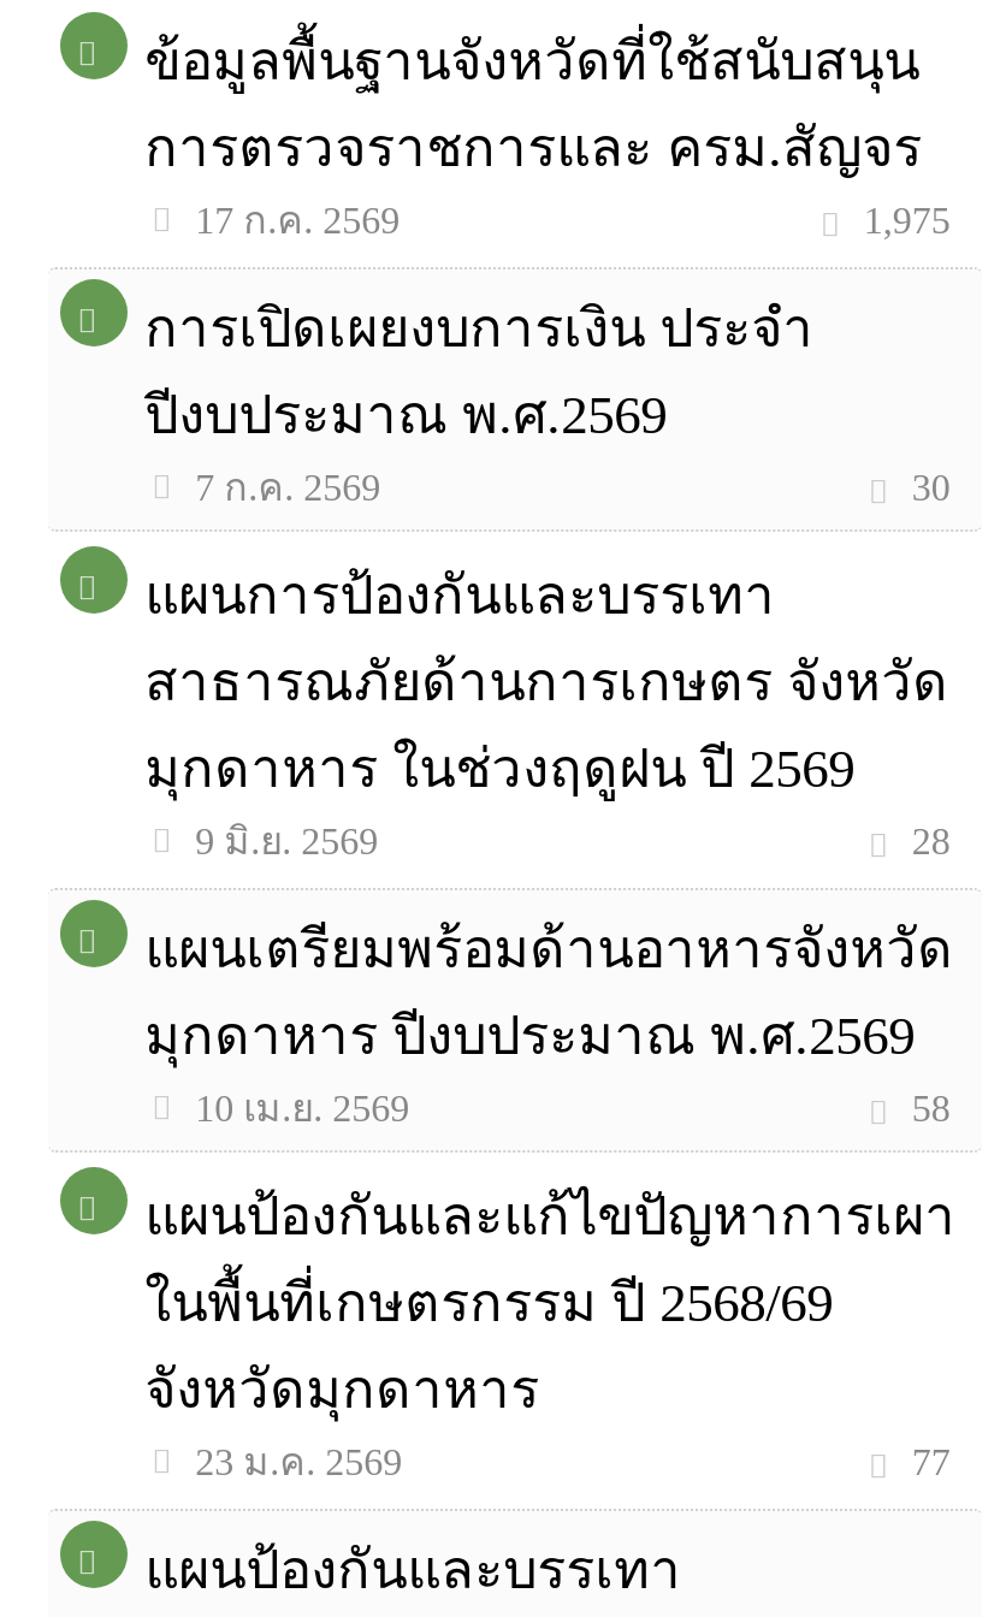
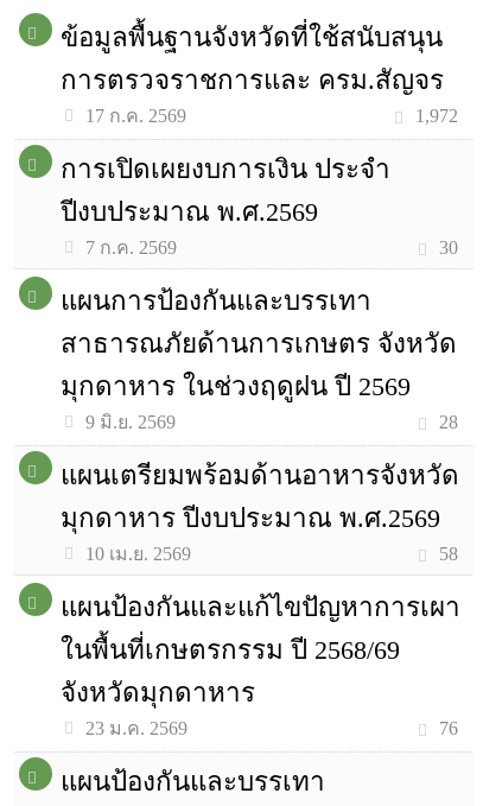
- 1,975
+ 1,972

- 77
+ 76
